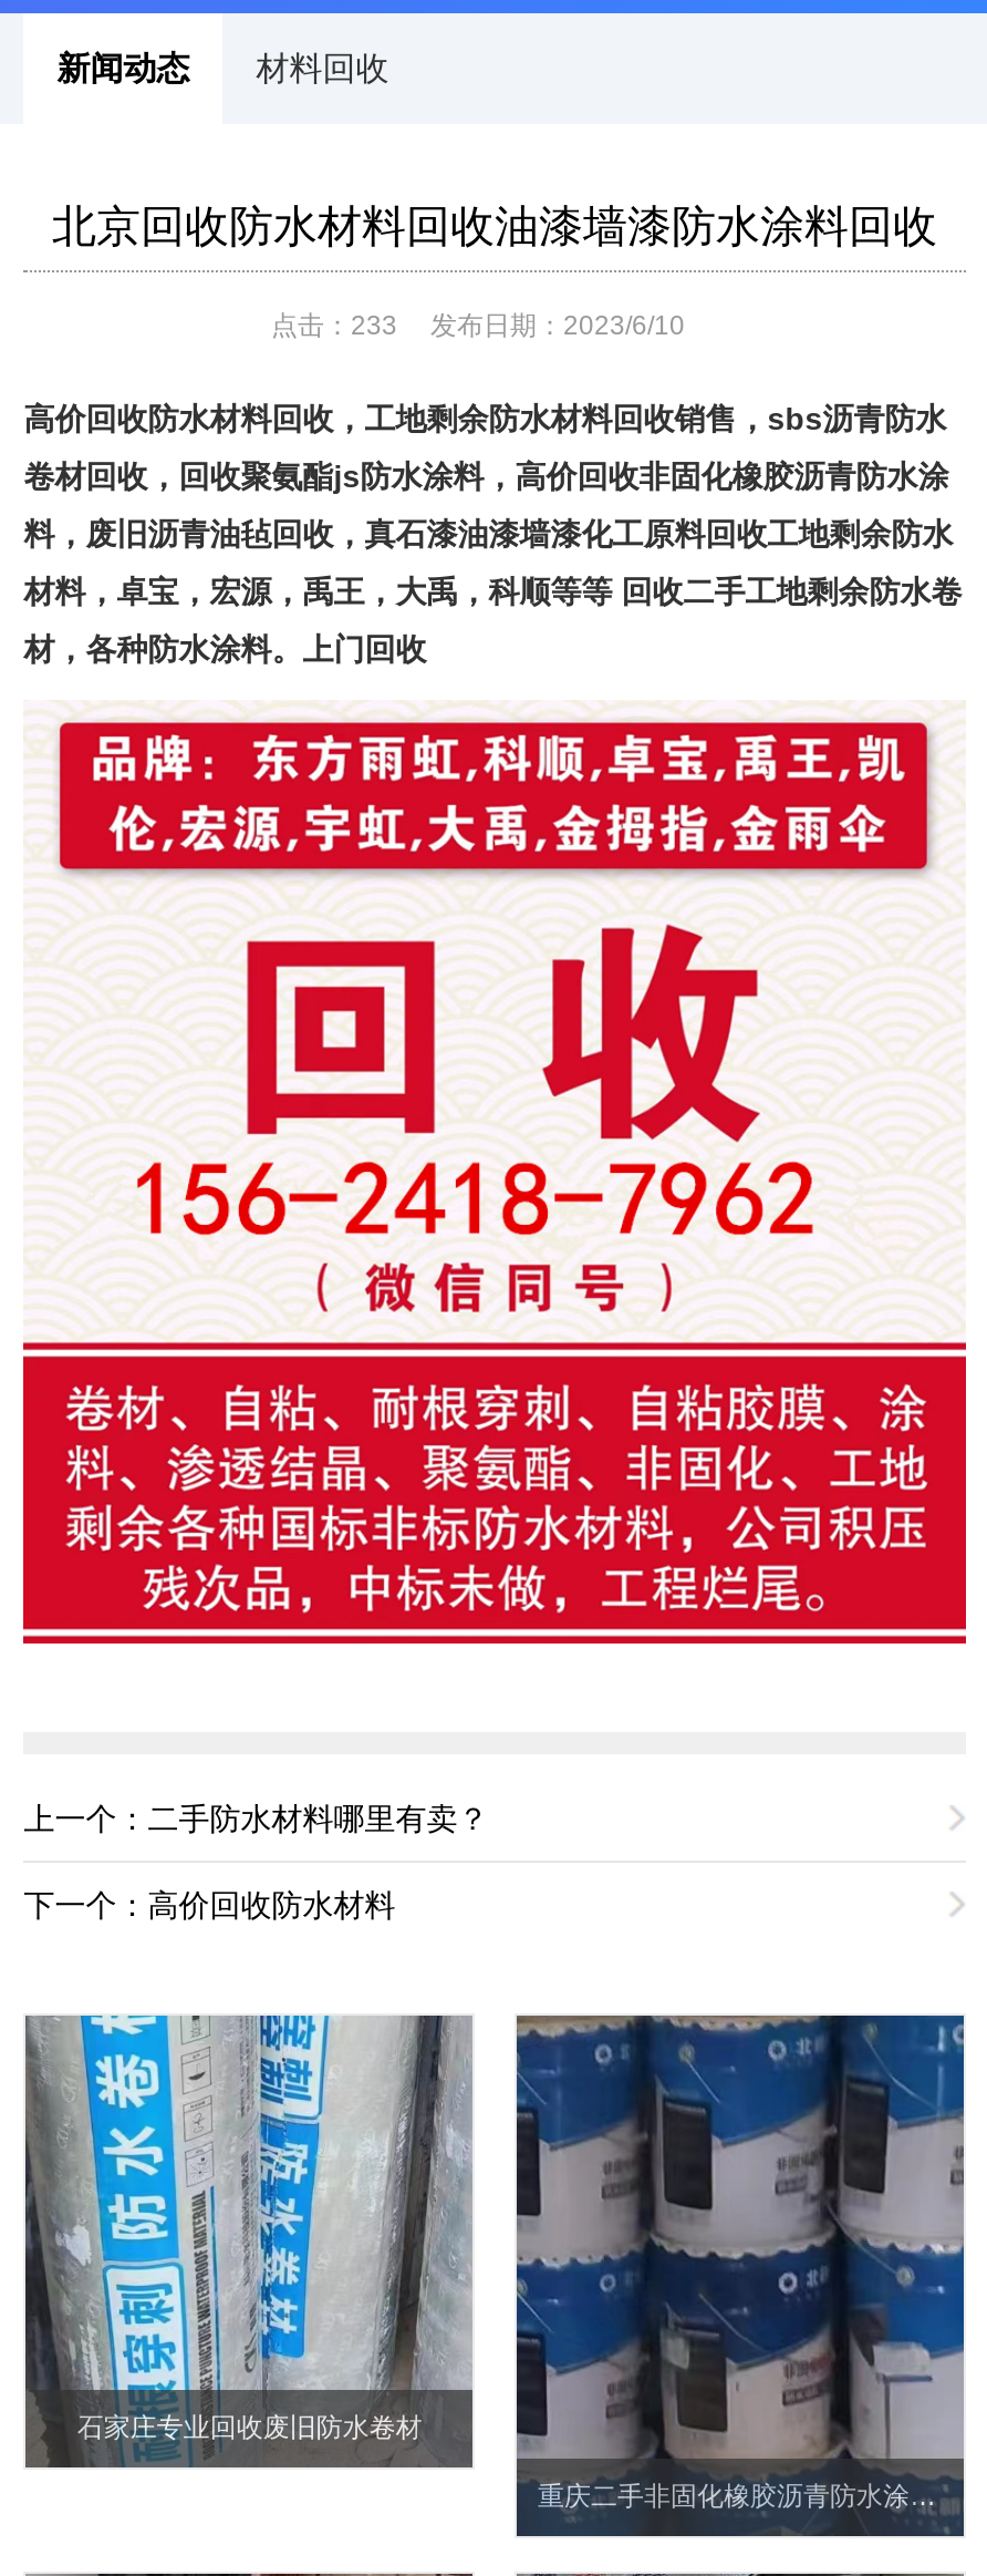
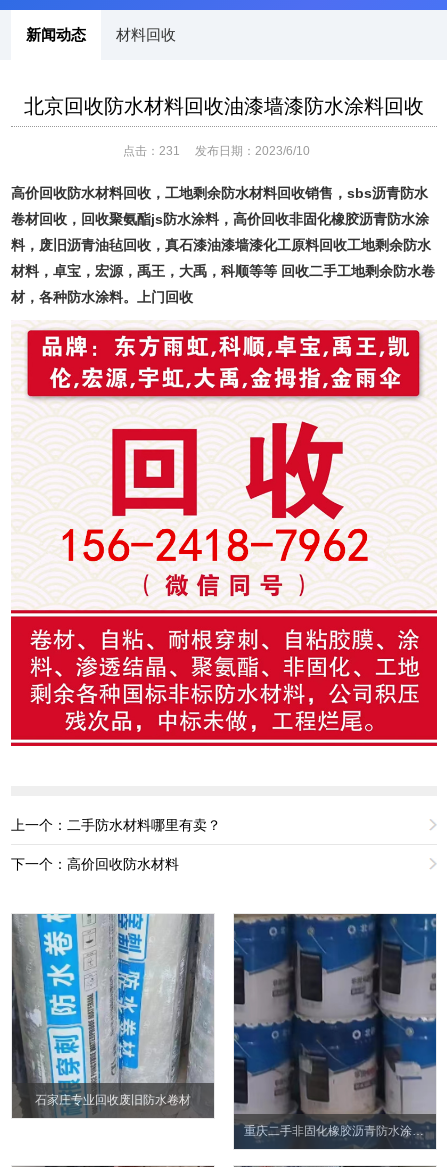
- 点击：233 发布日期：2023/6/10
+ 点击：231 发布日期：2023/6/10
